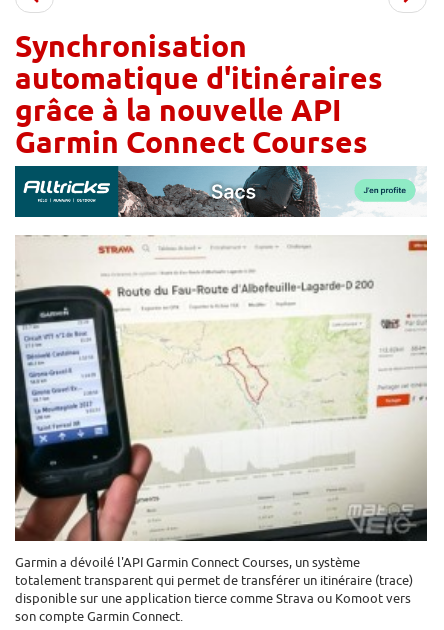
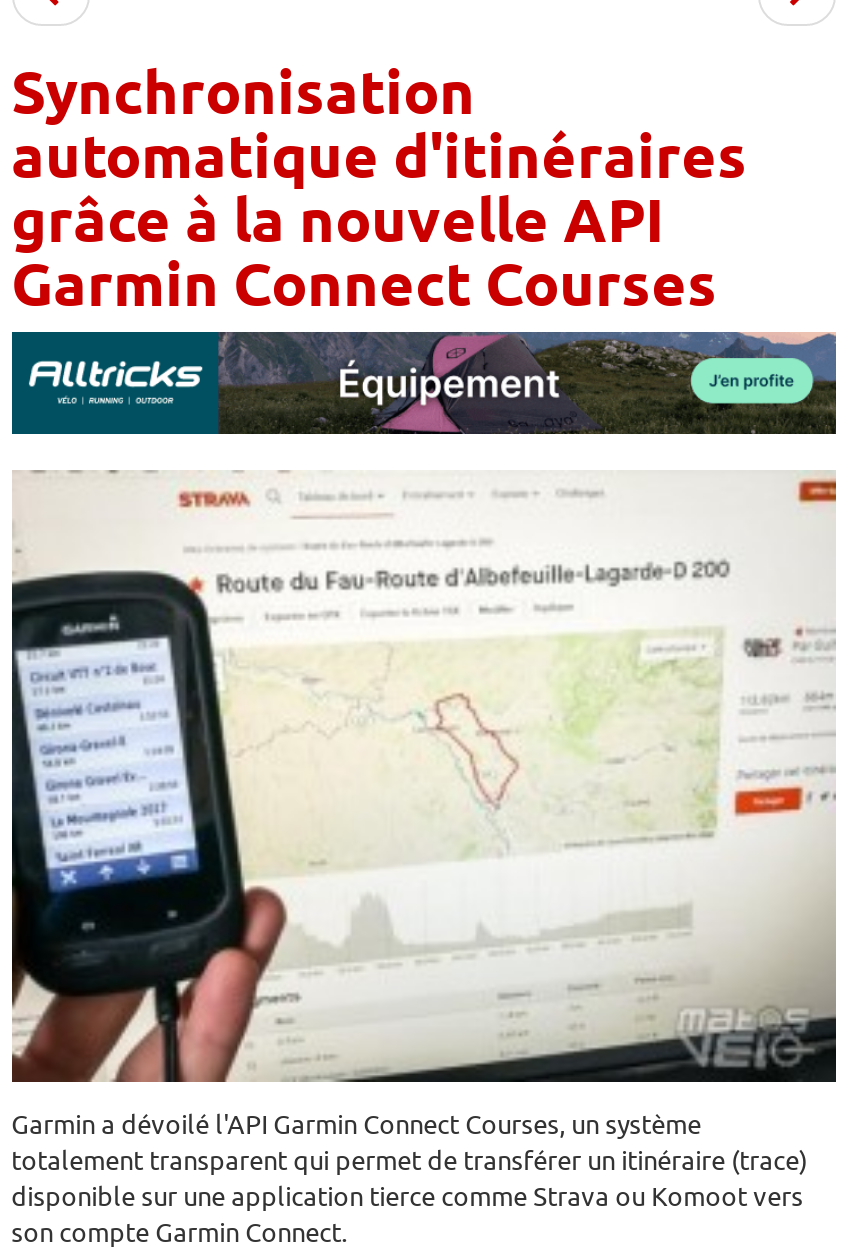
- [image]
+ [image]
